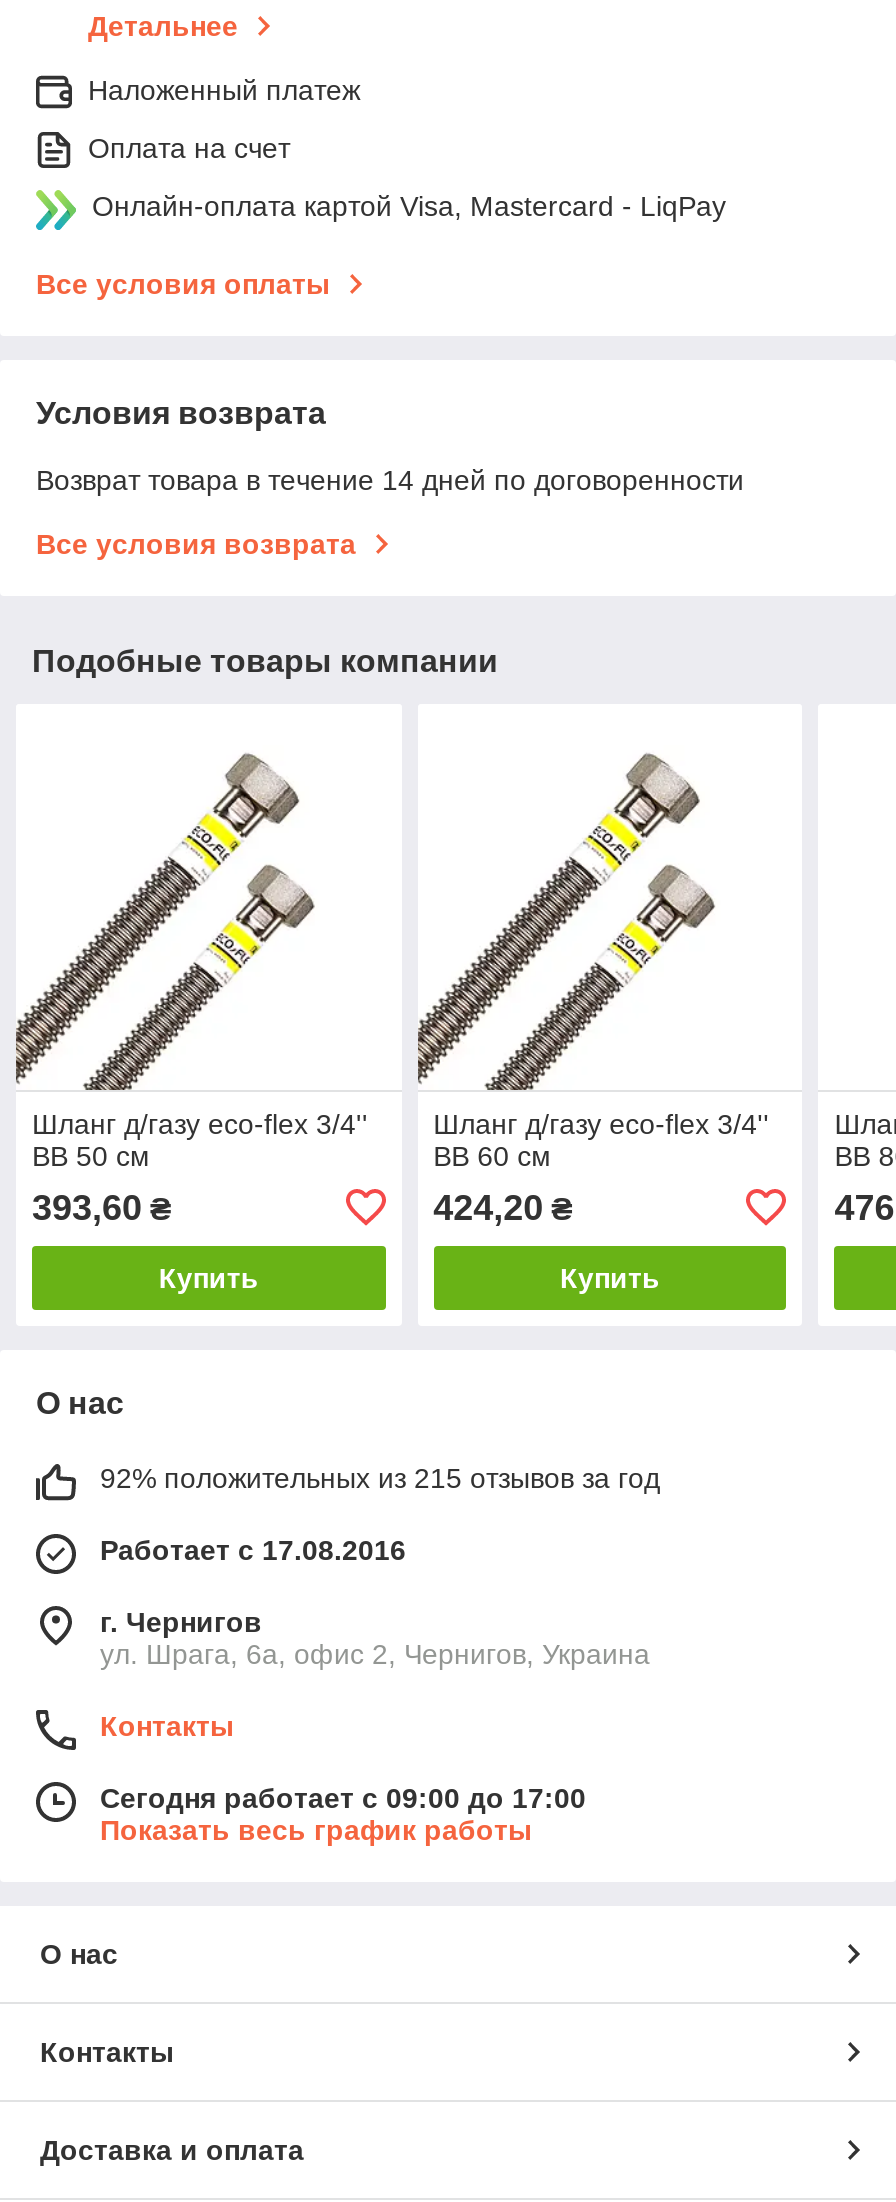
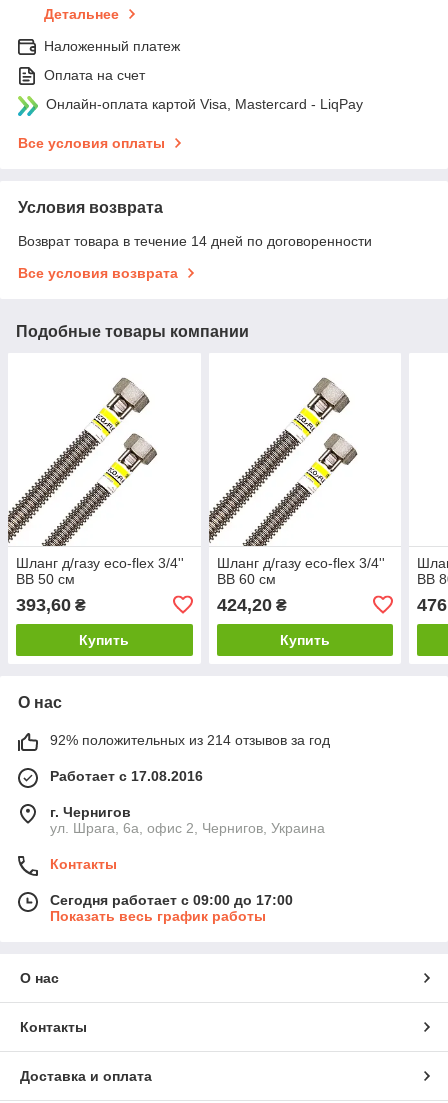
- 92% положительных из 215 отзывов за год
+ 92% положительных из 214 отзывов за год
